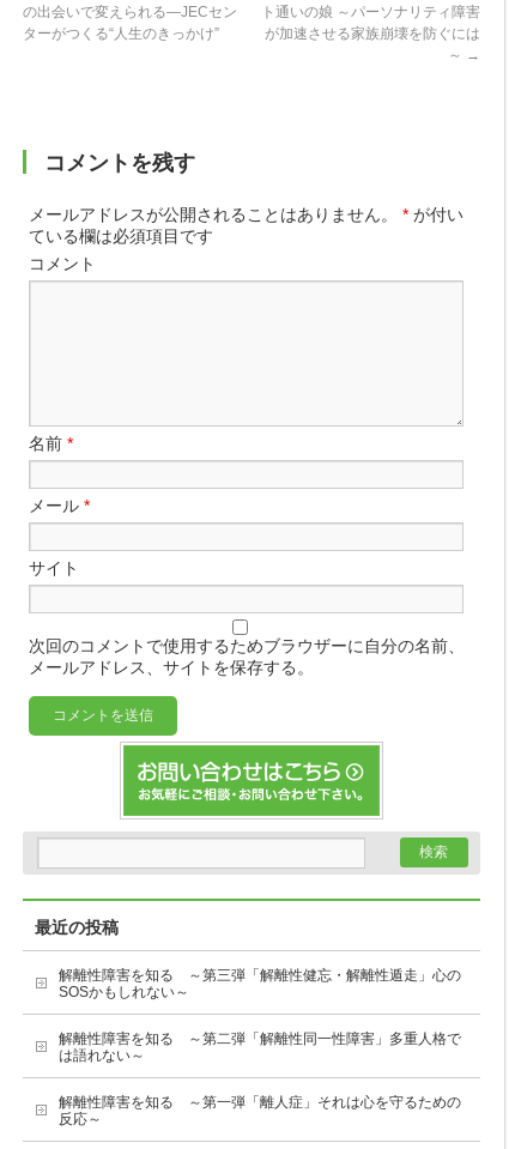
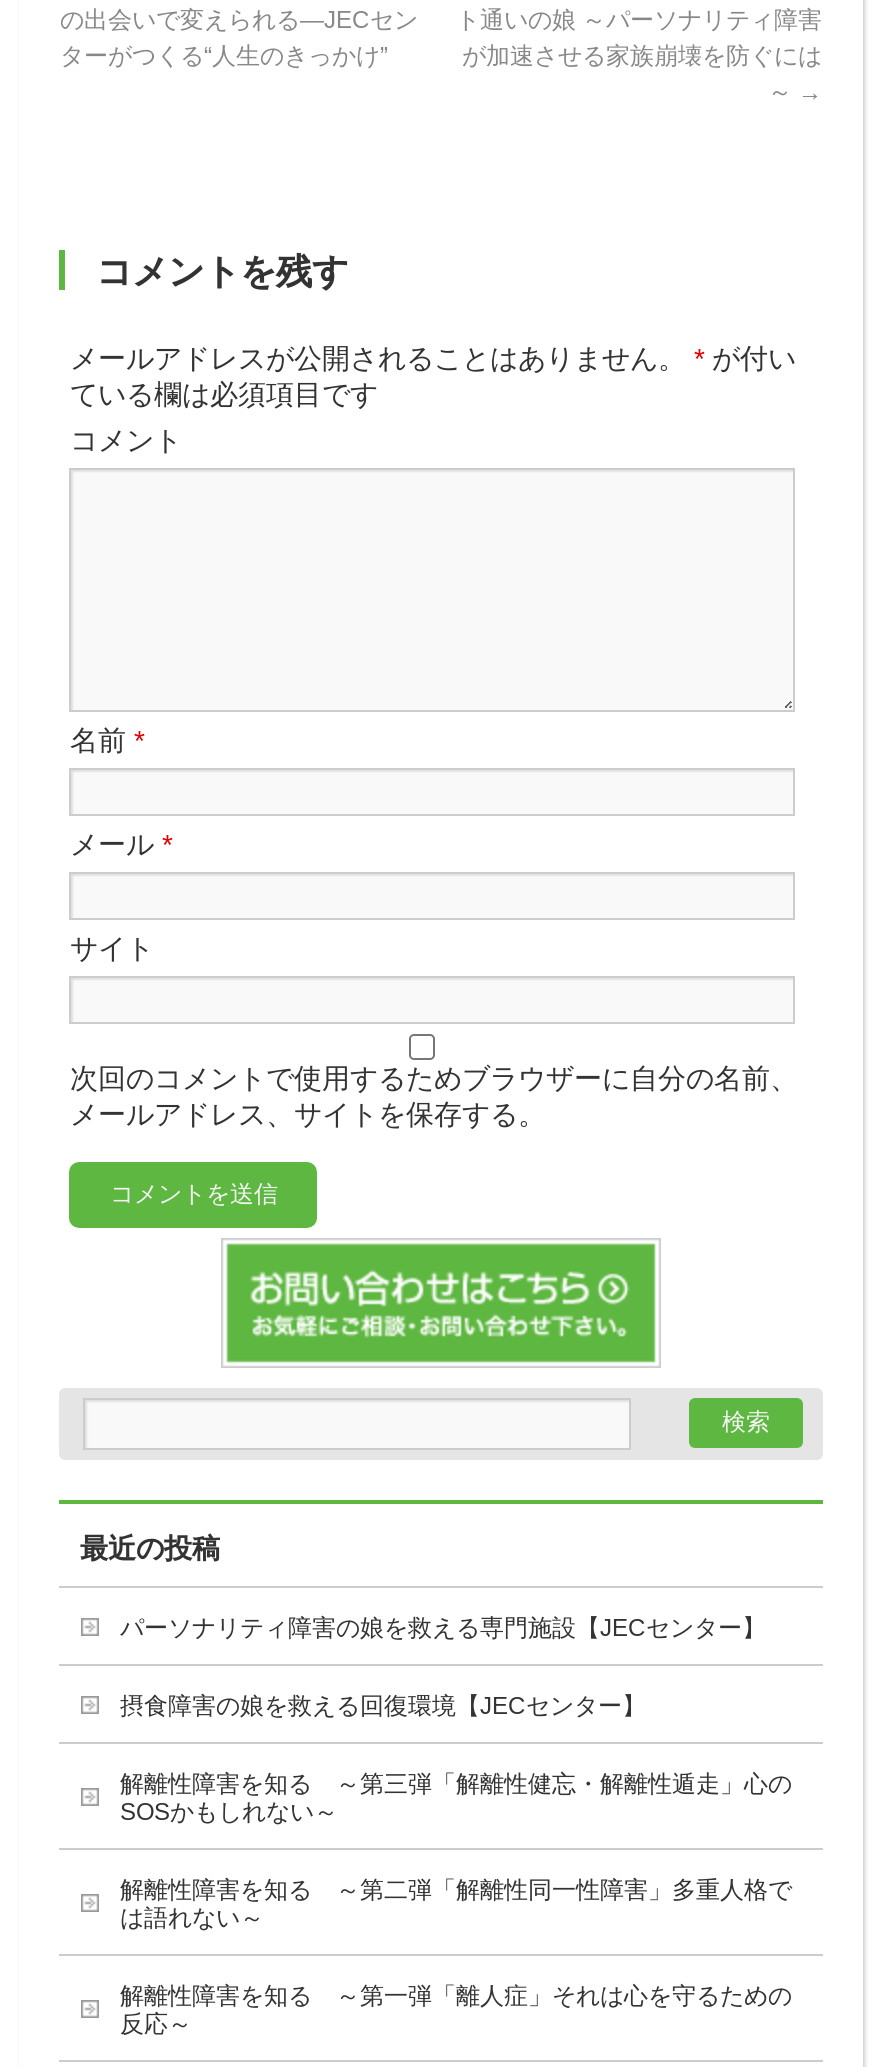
+ パーソナリティ障害の娘を救える専門施設【JECセンター】
+ 摂食障害の娘を救える回復環境【JECセンター】
